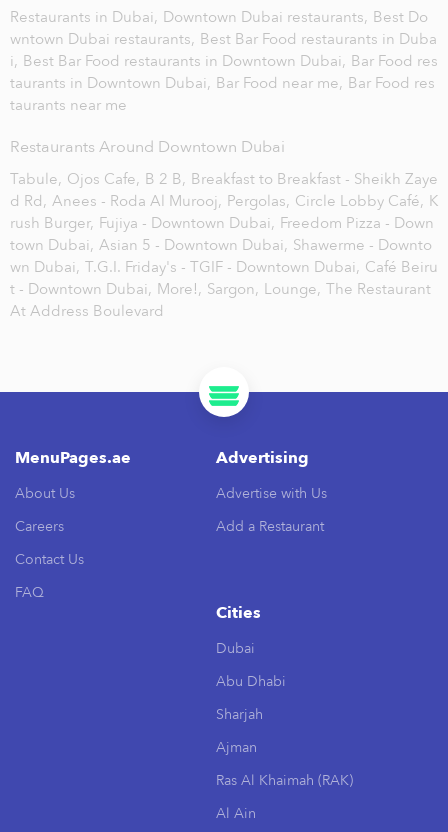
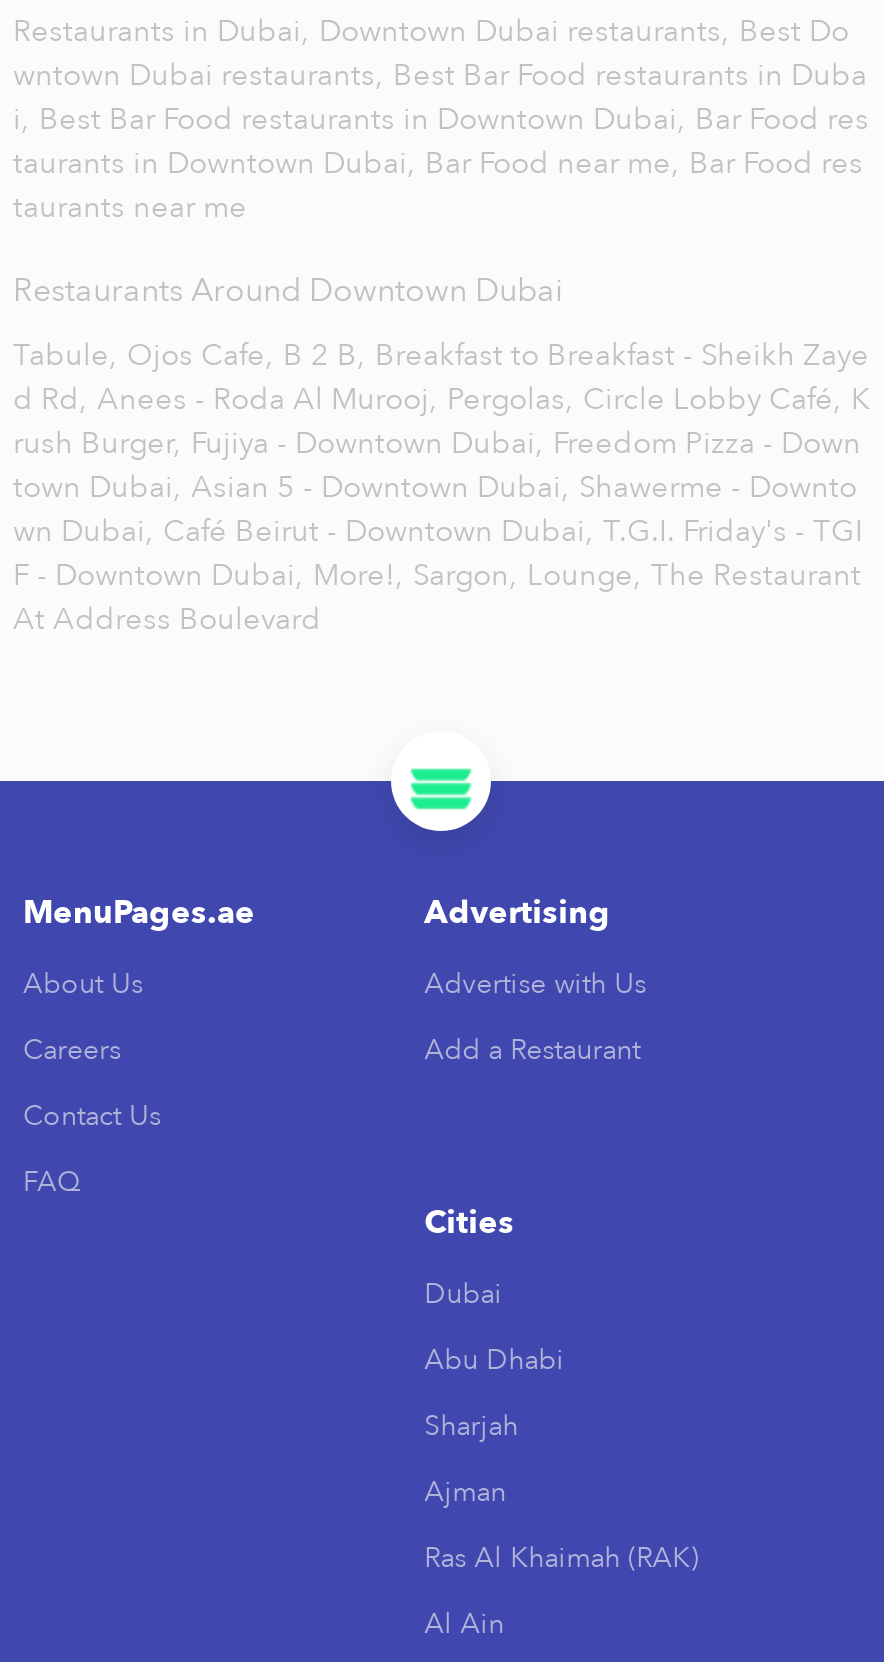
- wn Dubai, T.G.I. Friday's - TGIF - Downtown Dubai, Café Beiru
+ wn Dubai, Café Beirut - Downtown Dubai, T.G.I. Friday's - TGI

- t - Downtown Dubai, More!, Sargon, Lounge, The Restaurant
+ F - Downtown Dubai, More!, Sargon, Lounge, The Restaurant
